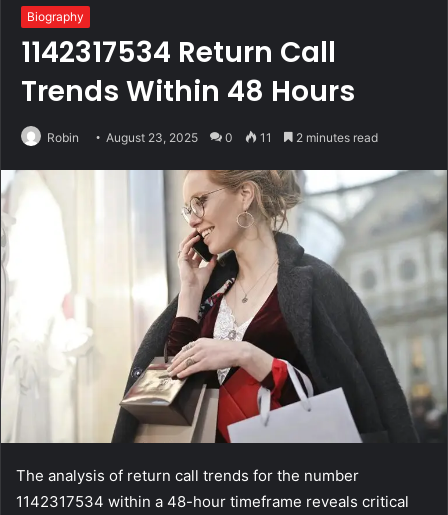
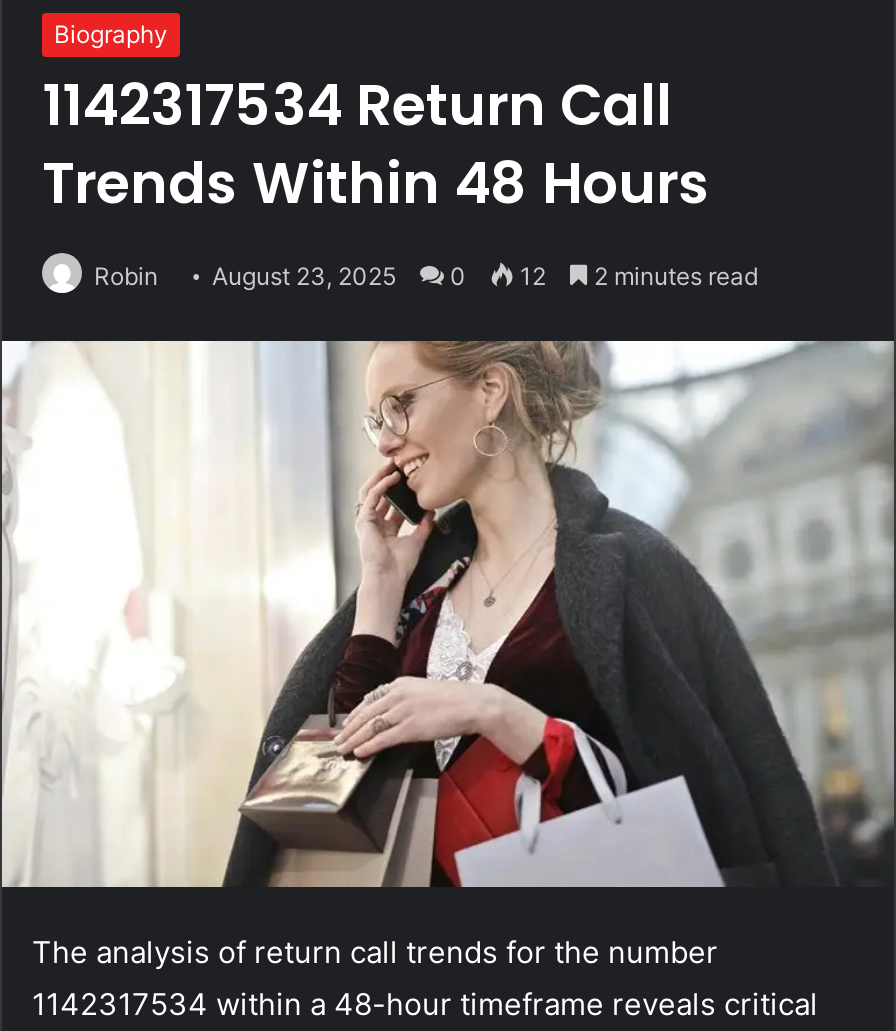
- Robin August 23, 2025 0 11 2 minutes read
+ Robin August 23, 2025 0 12 2 minutes read
